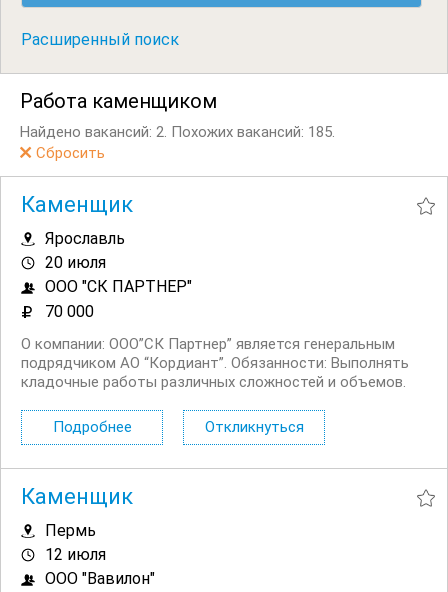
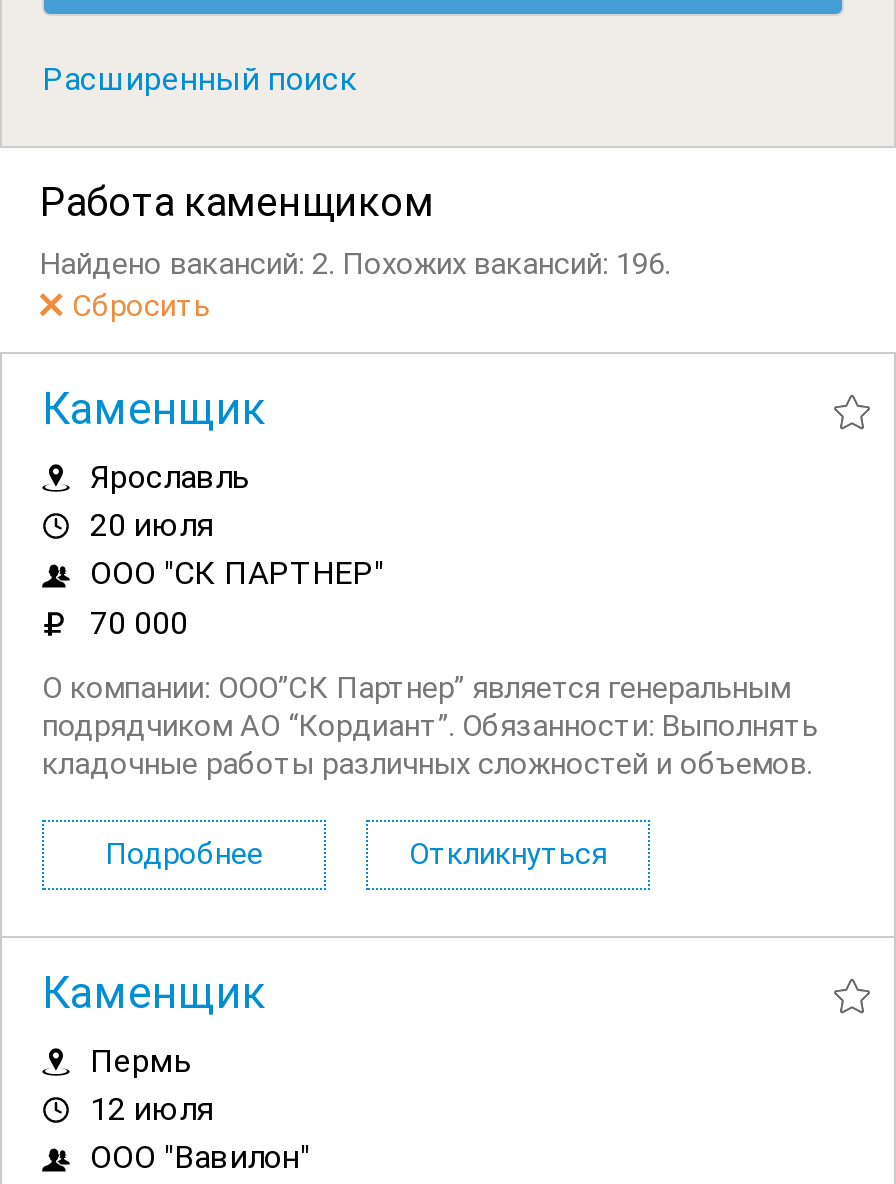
- Найдено вакансий: 2. Похожих вакансий: 185.
+ Найдено вакансий: 2. Похожих вакансий: 196.
